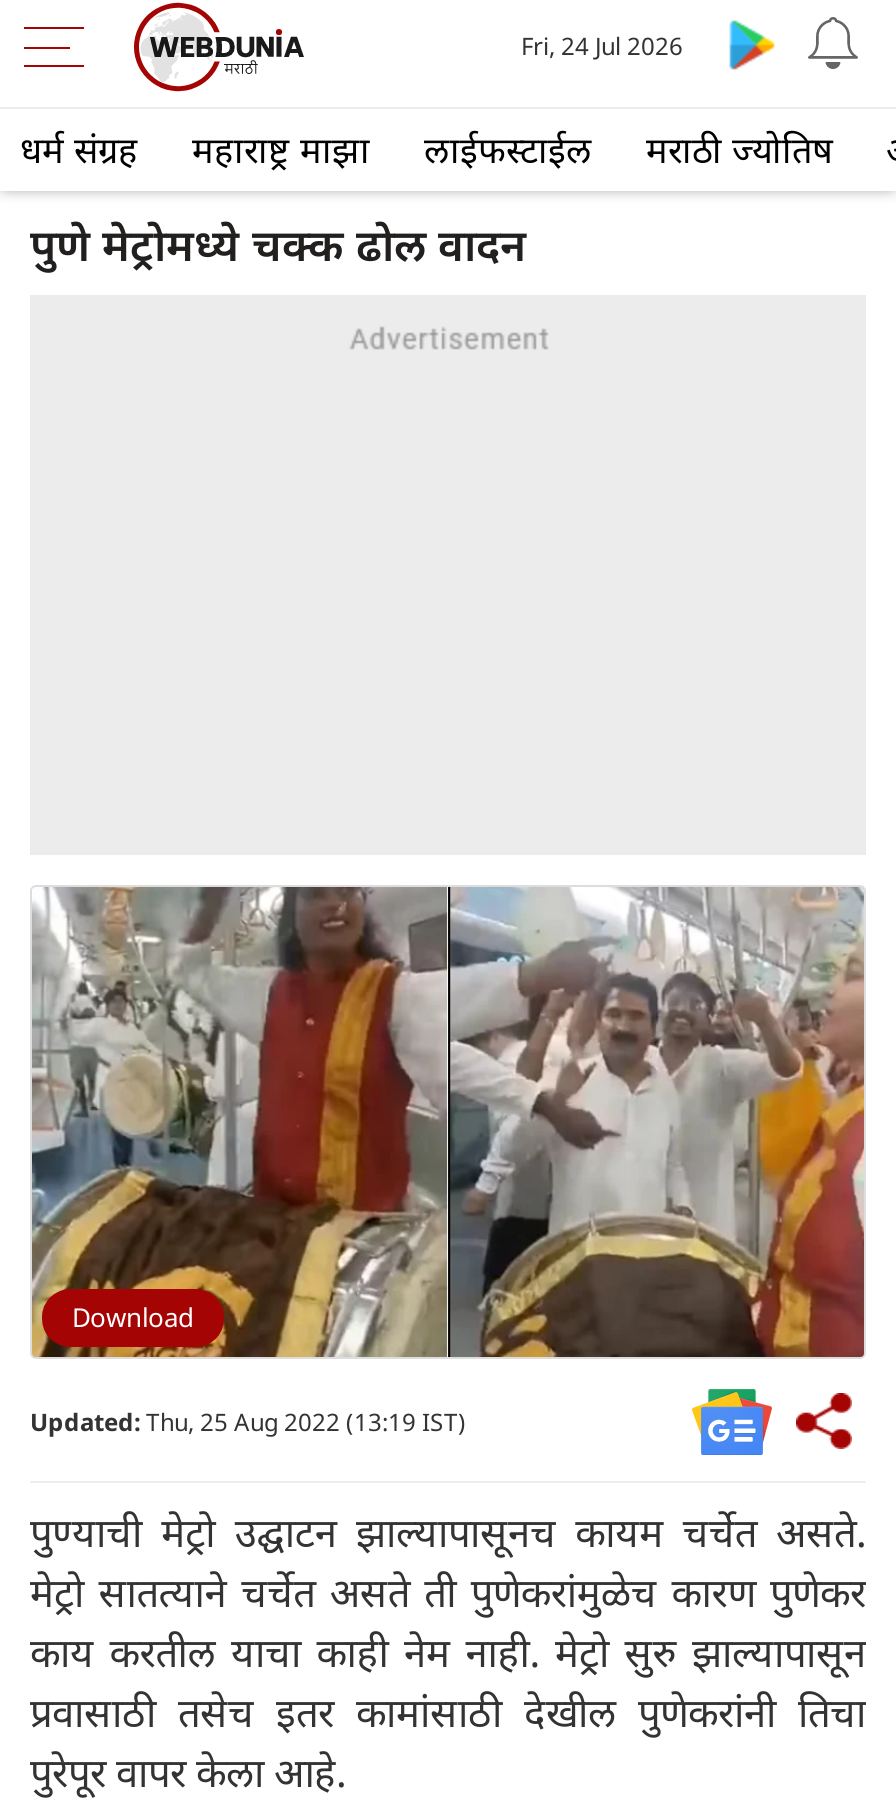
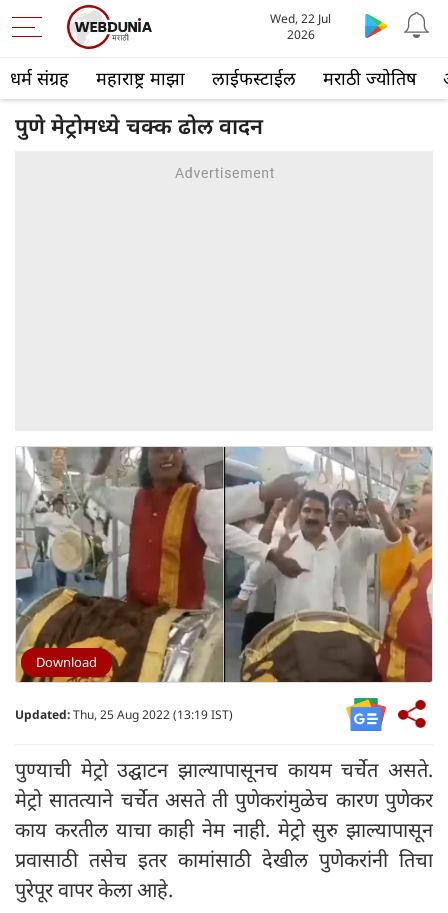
- Fri, 24 Jul 2026
+ Wed, 22 Jul
+ 2026
